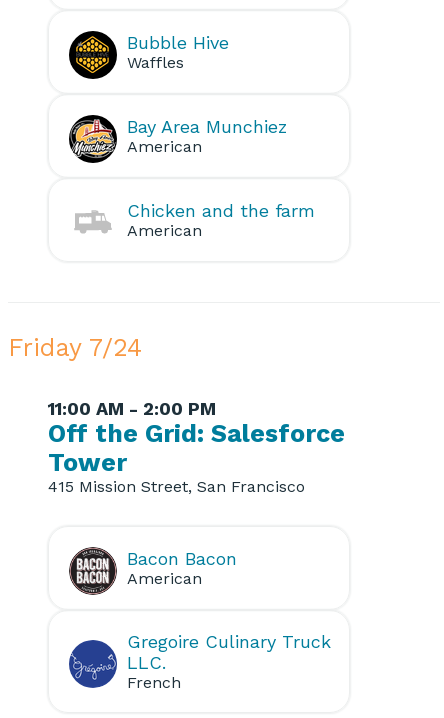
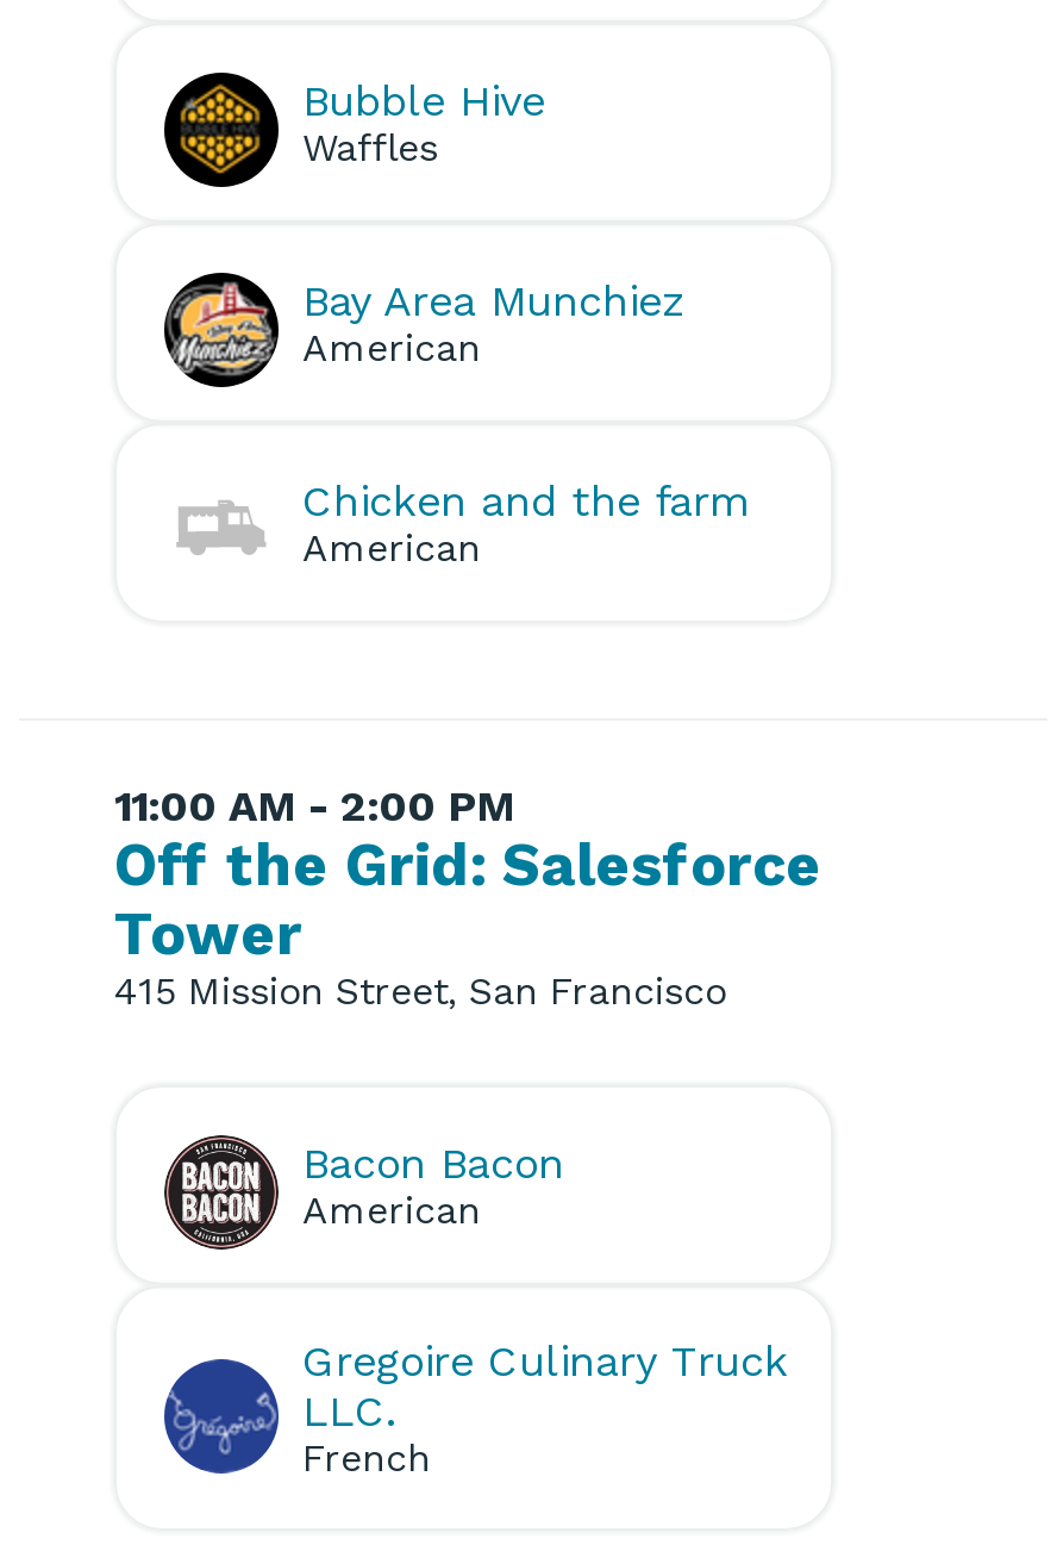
- Friday 7/24
